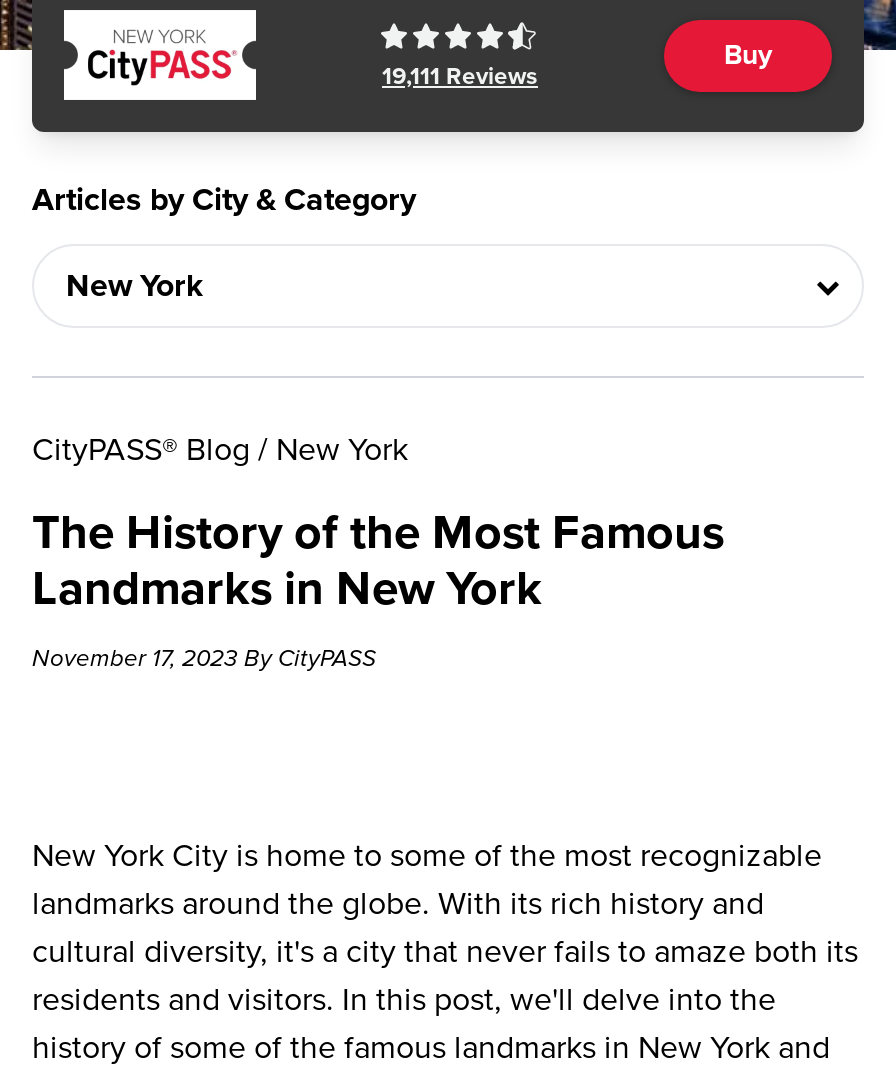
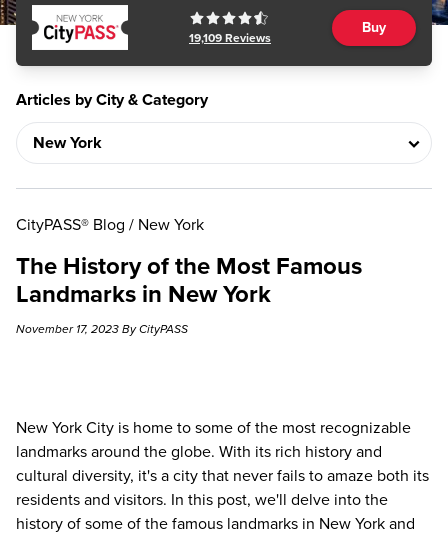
- 19,111 Reviews
+ 19,109 Reviews
